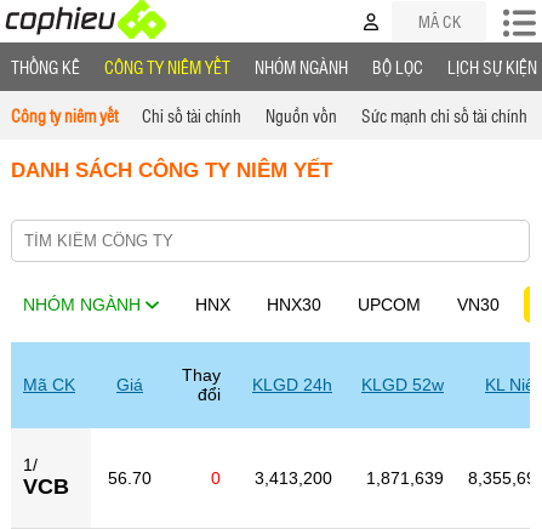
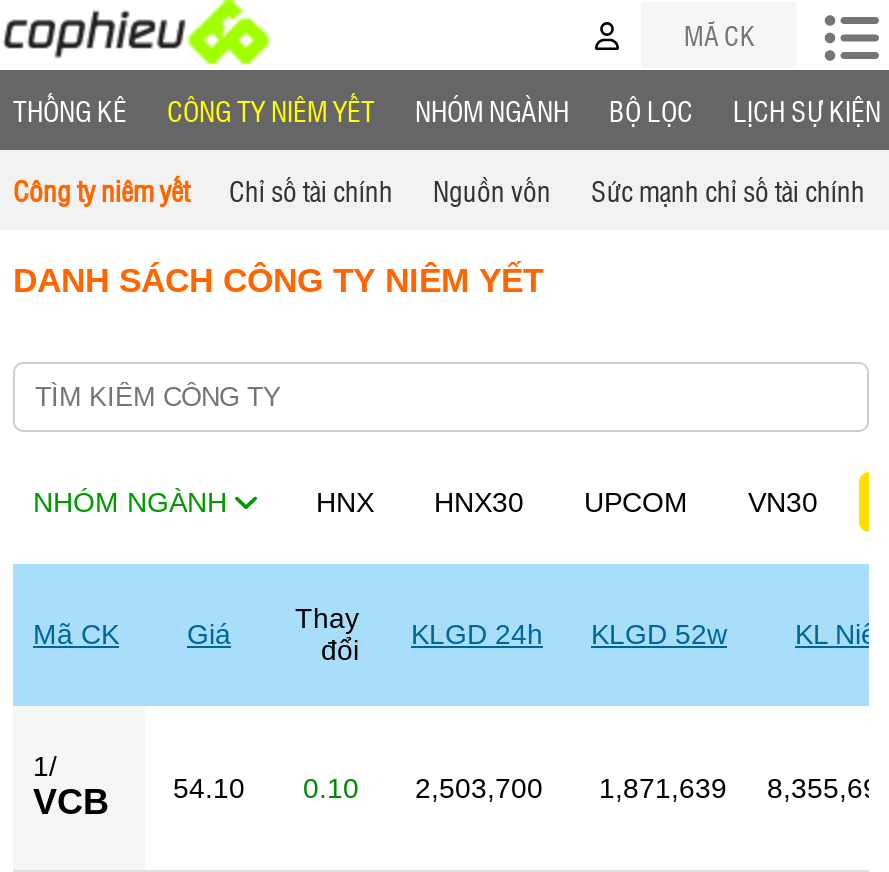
- 56.70
+ 54.10

- 0
+ 0.10

- 3,413,200
+ 2,503,700
